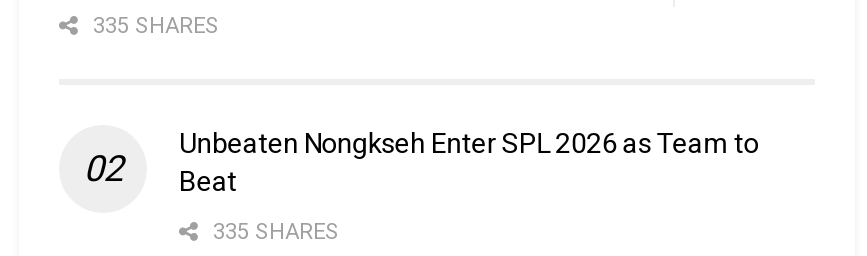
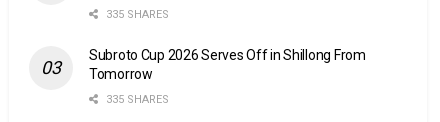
- Unbeaten Nongkseh Enter SPL 2026 as Team to
- Beat
+ Subroto Cup 2026 Serves Off in Shillong From
+ Tomorrow
